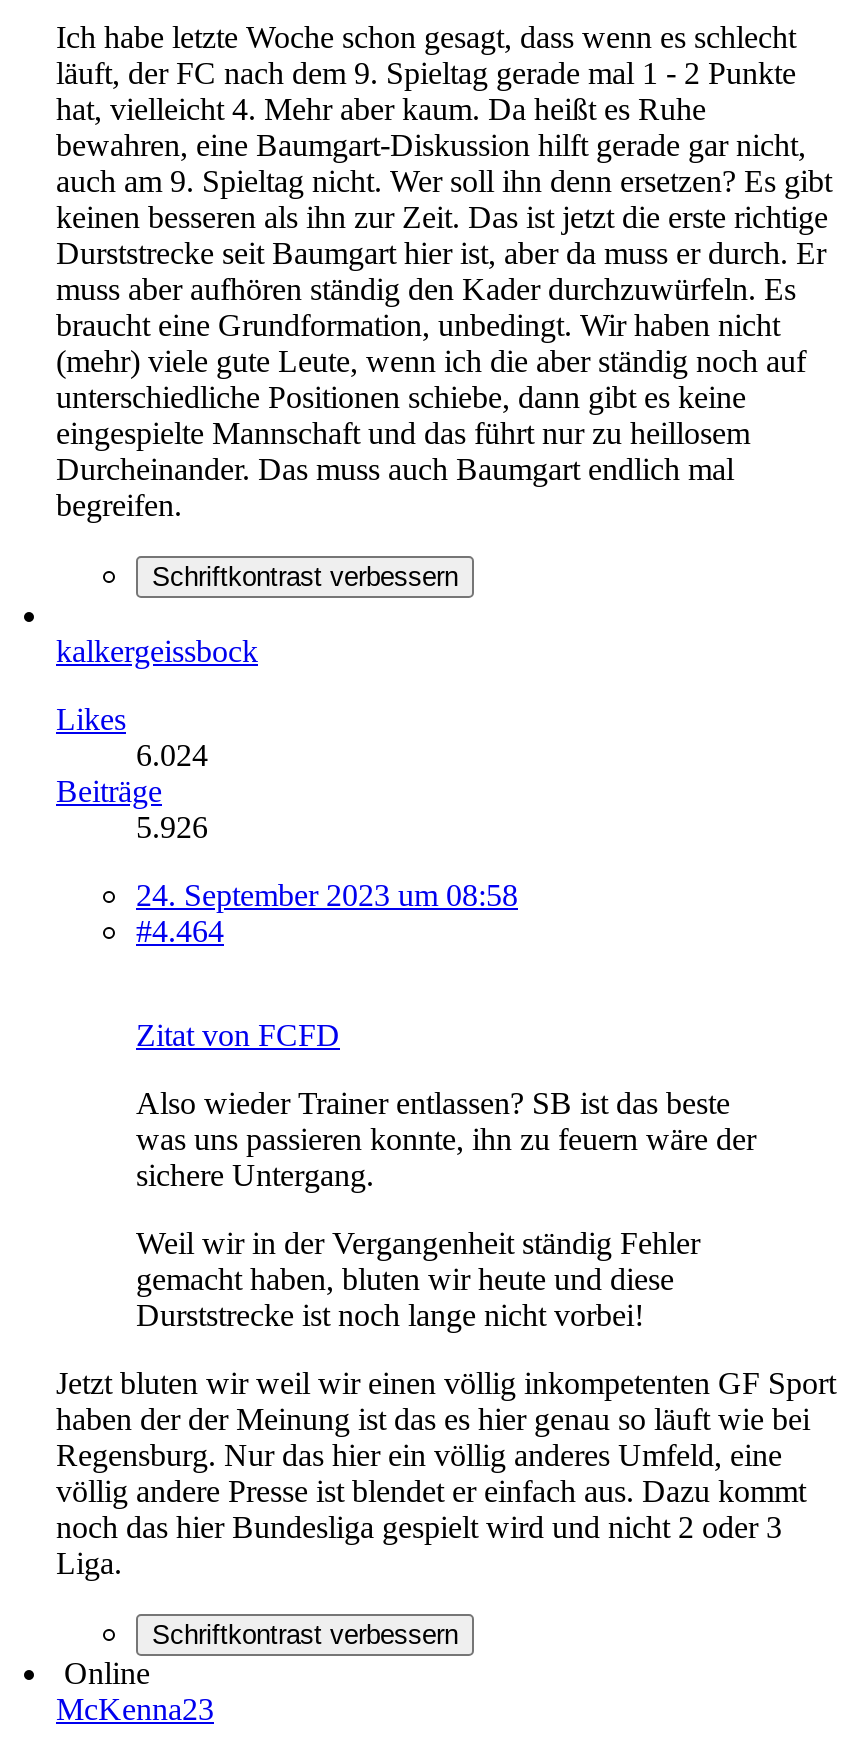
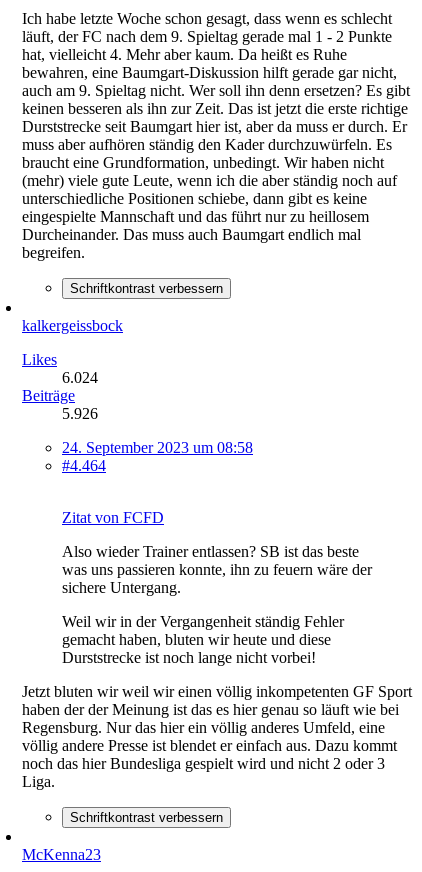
- Online
